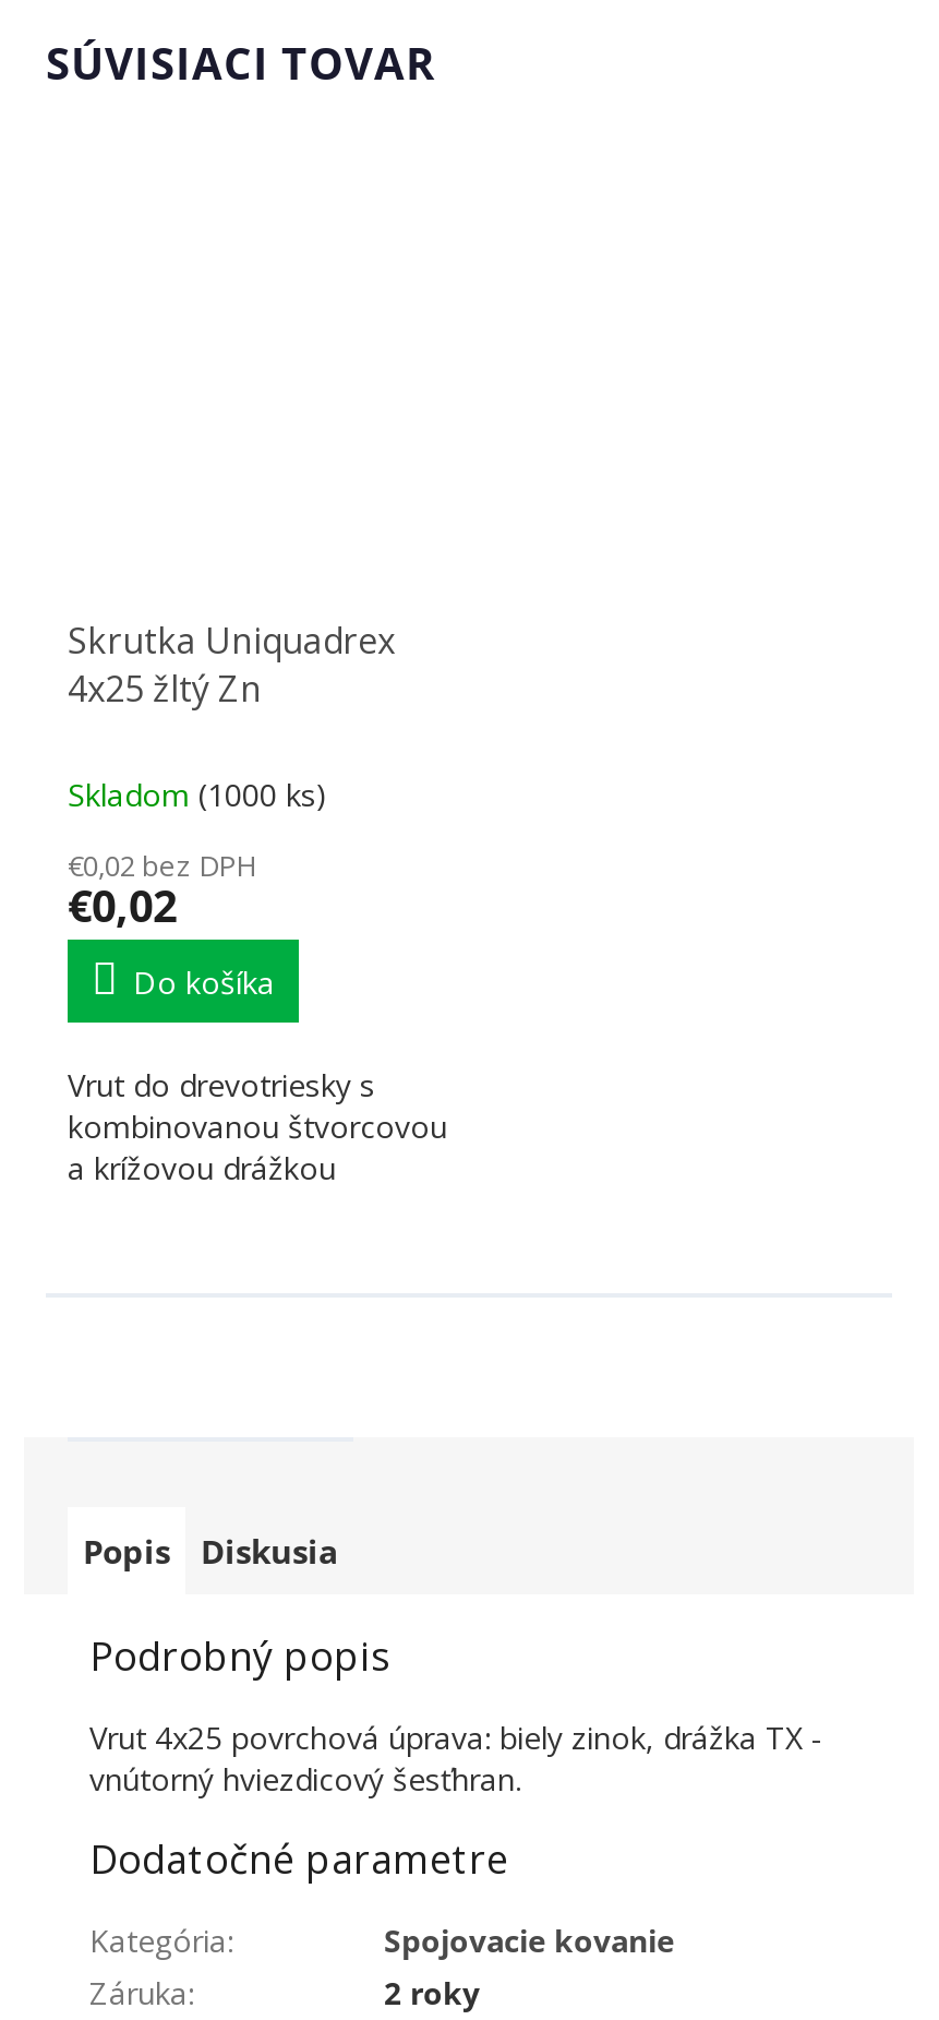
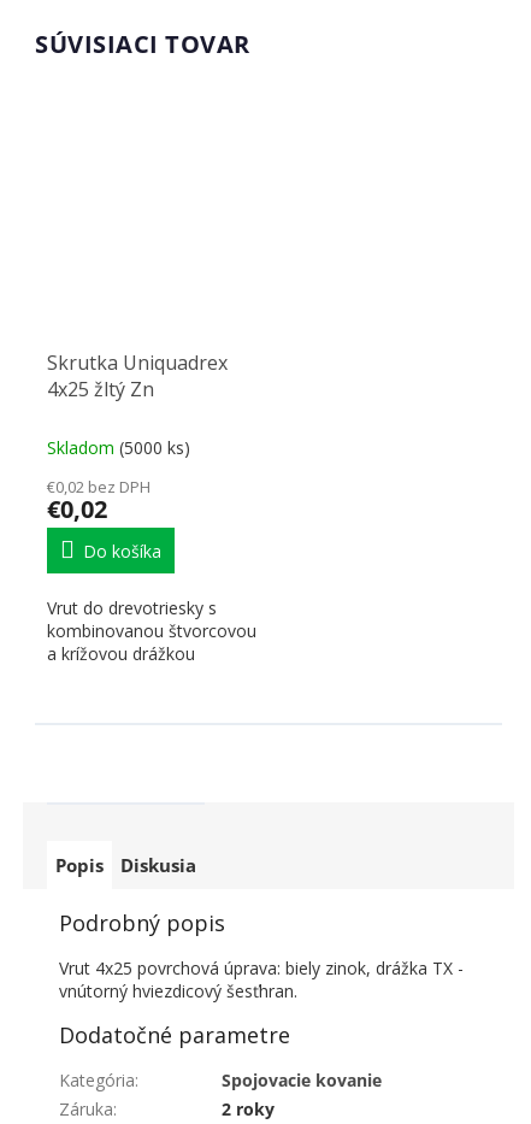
- Skladom (1000 ks)
+ Skladom (5000 ks)
